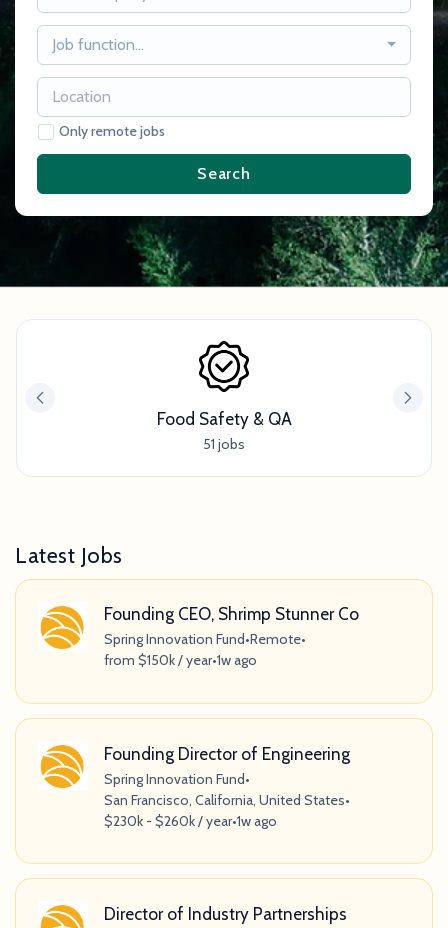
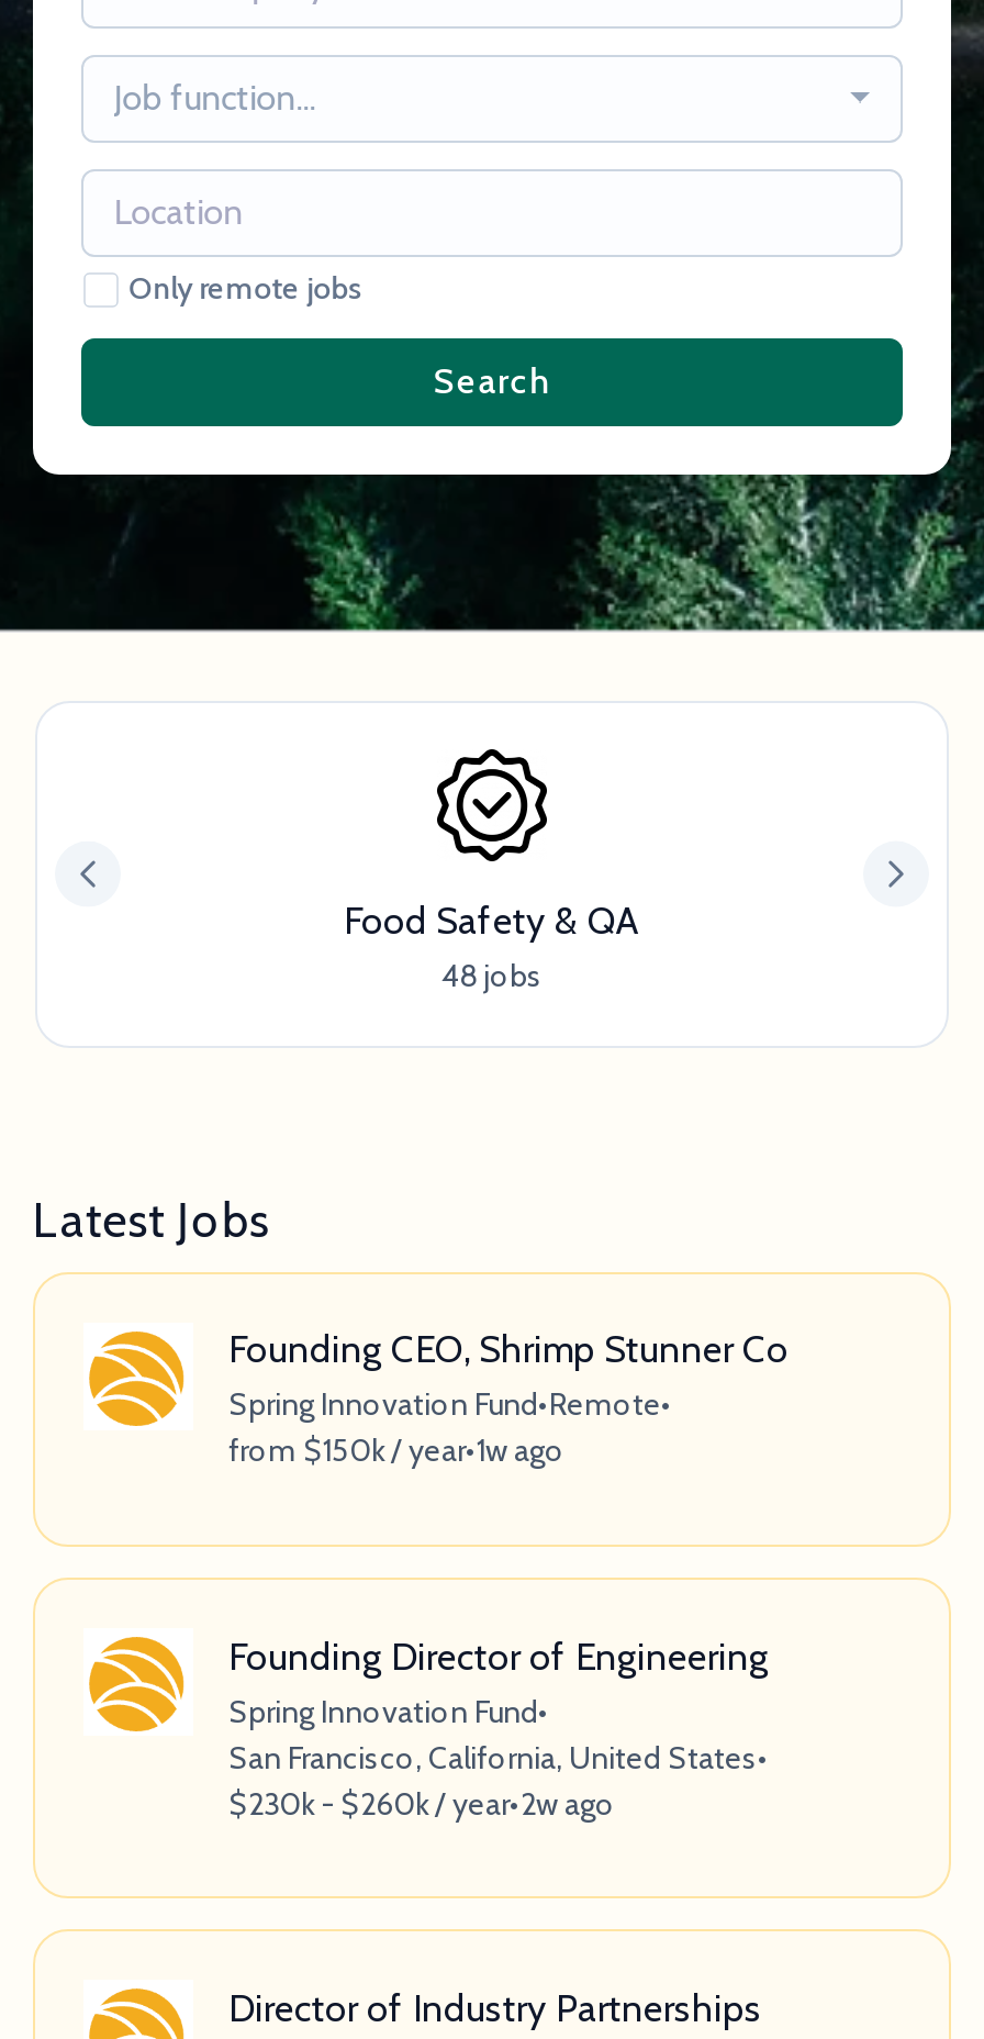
- 51 jobs
+ 48 jobs

- $230k - $260k / year•1w ago
+ $230k - $260k / year•2w ago
